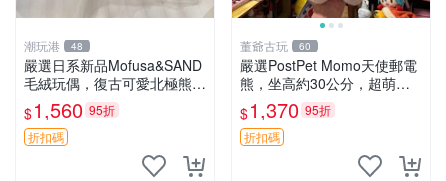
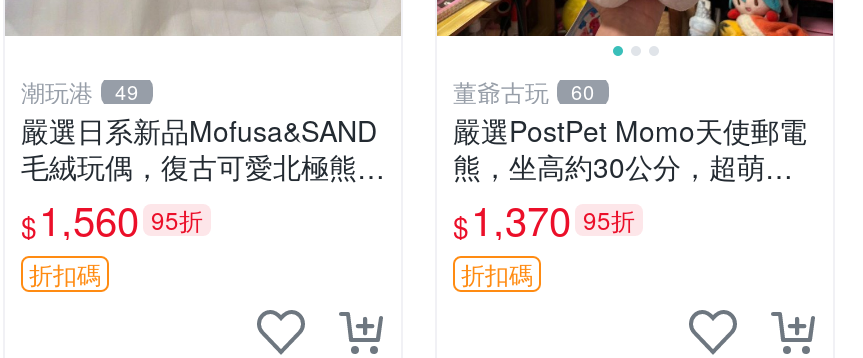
- 潮玩港 48
+ 潮玩港 49
